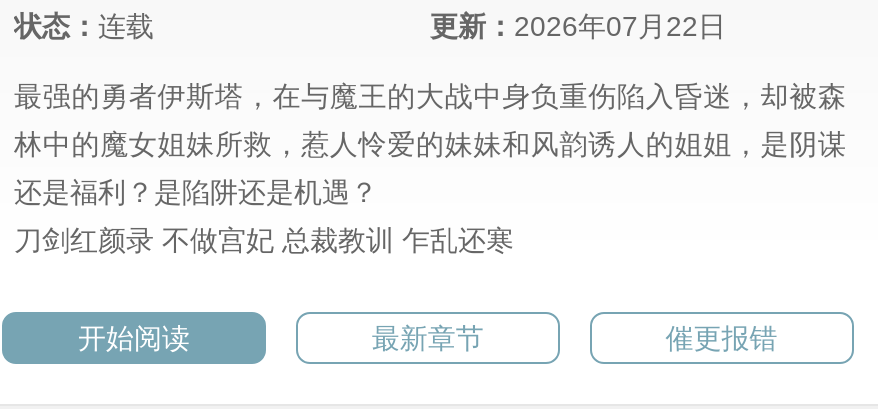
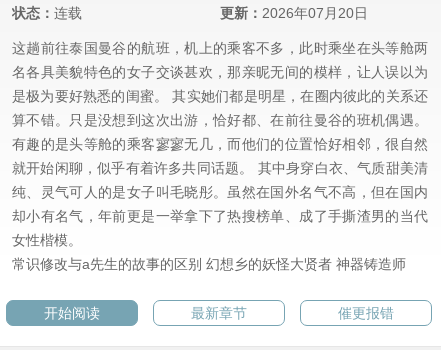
- 更新：2026年07月22日
- 最强的勇者伊斯塔，在与魔王的大战中身负重伤陷入昏迷，却被森
- 林中的魔女姐妹所救，惹人怜爱的妹妹和风韵诱人的姐姐，是阴谋
- 还是福利？是陷阱还是机遇？
- 刀剑红颜录 不做宫妃 总裁教训 乍乱还寒
+ 更新：2026年07月20日
+ 这趟前往泰国曼谷的航班，机上的乘客不多，此时乘坐在头等舱两
+ 名各具美貌特色的女子交谈甚欢，那亲昵无间的模样，让人误以为
+ 是极为要好熟悉的闺蜜。 其实她们都是明星，在圈内彼此的关系还
+ 算不错。只是没想到这次出游，恰好都、在前往曼谷的班机偶遇。
+ 有趣的是头等舱的乘客寥寥无几，而他们的位置恰好相邻，很自然
+ 就开始闲聊，似乎有着许多共同话题。 其中身穿白衣、气质甜美清
+ 纯、灵气可人的是女子叫毛晓彤。虽然在国外名气不高，但在国内
+ 却小有名气，年前更是一举拿下了热搜榜单、成了手撕渣男的当代
+ 女性楷模。
+ 常识修改与a先生的故事的区别 幻想乡的妖怪大贤者 神器铸造师
